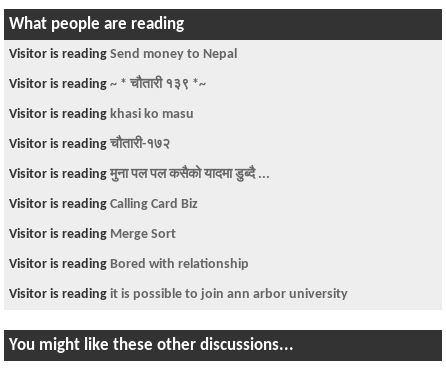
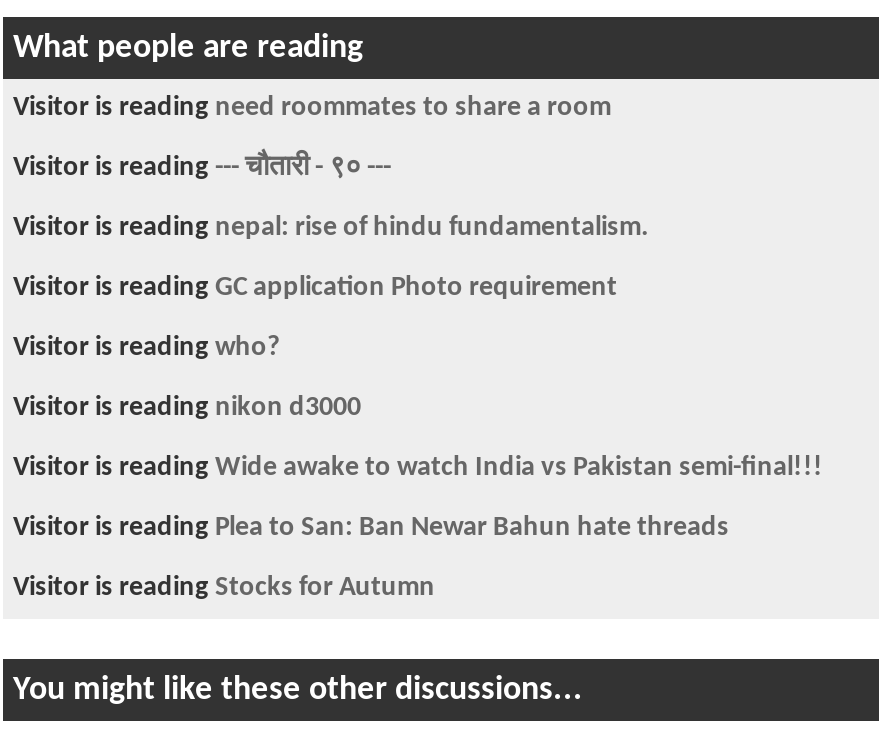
- Visitor is reading Send money to Nepal
+ Visitor is reading need roommates to share a room

- Visitor is reading ~ * चौतारी १३९ *~
+ Visitor is reading --- चौतारी - ९० ---

- Visitor is reading khasi ko masu
+ Visitor is reading nepal: rise of hindu fundamentalism.

- Visitor is reading चौतारी-१७२
+ Visitor is reading GC application Photo requirement

- Visitor is reading मुना पल पल कसैको यादमा डुब्दै ...
+ Visitor is reading who?

- Visitor is reading Calling Card Biz
+ Visitor is reading nikon d3000

- Visitor is reading Merge Sort
+ Visitor is reading Wide awake to watch India vs Pakistan semi-final!!!

- Visitor is reading Bored with relationship
+ Visitor is reading Plea to San: Ban Newar Bahun hate threads

- Visitor is reading it is possible to join ann arbor university
+ Visitor is reading Stocks for Autumn
